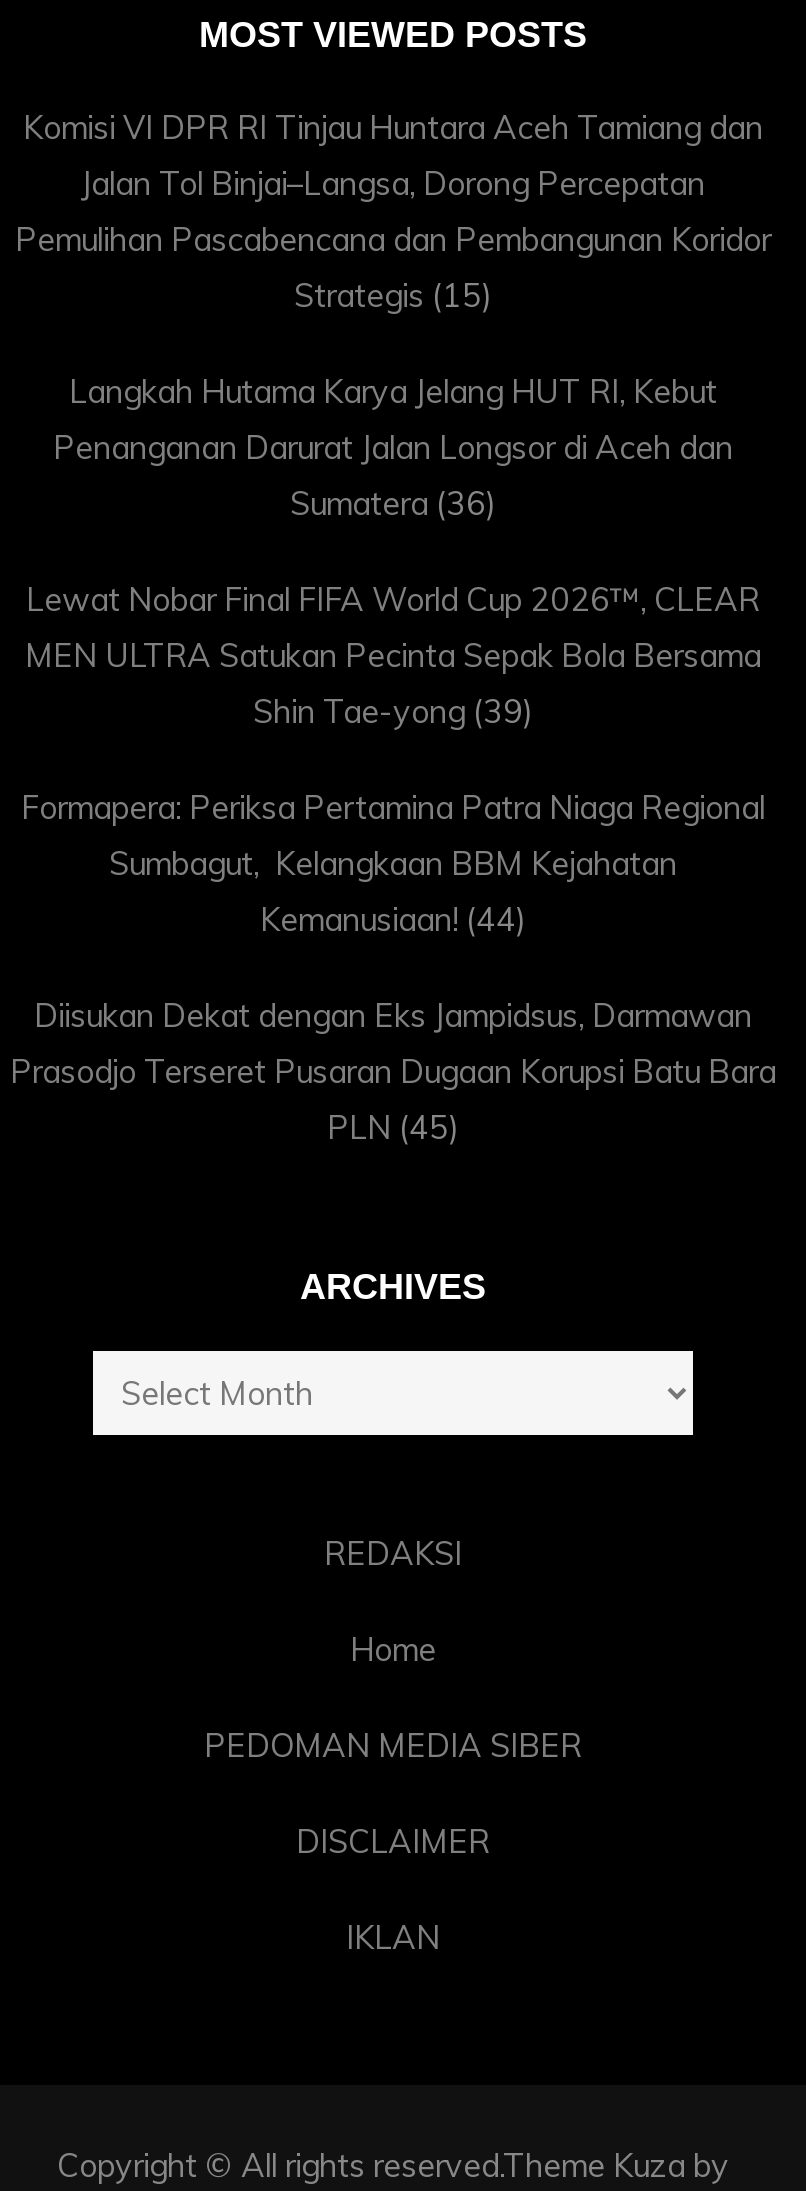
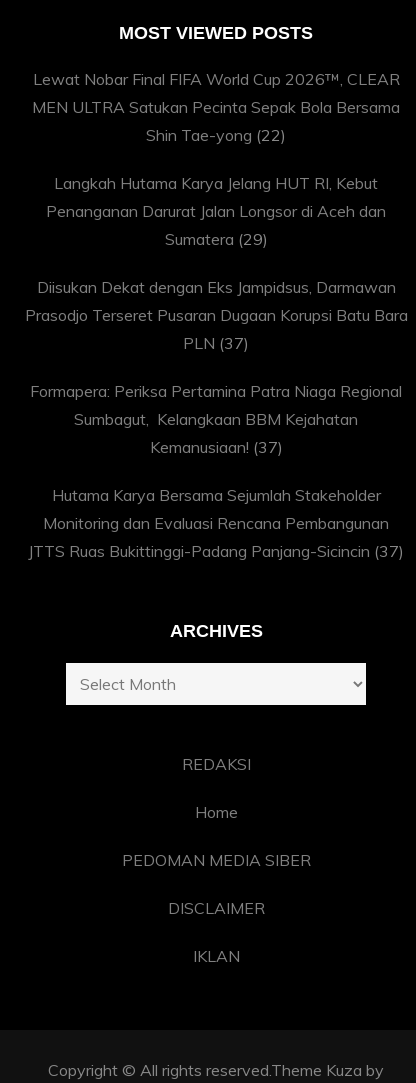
- Komisi VI DPR RI Tinjau Huntara Aceh Tamiang dan
- Jalan Tol Binjai–Langsa, Dorong Percepatan
- Pemulihan Pascabencana dan Pembangunan Koridor
- Strategis (15)
- Sumatera (36)

moved down: Langkah Hutama Karya Jelang HUT RI, Kebut | Penanganan Darurat Jalan Longsor di Aceh dan

moved up: Lewat Nobar Final FIFA World Cup 2026™, CLEAR | MEN ULTRA Satukan Pecinta Sepak Bola Bersama

- Shin Tae-yong (39)
+ Shin Tae-yong (22)

moved down: Formapera: Periksa Pertamina Patra Niaga Regional | Sumbagut, Kelangkaan BBM Kejahatan

- Kemanusiaan! (44)
+ Sumatera (29)

moved up: Diisukan Dekat dengan Eks Jampidsus, Darmawan | Prasodjo Terseret Pusaran Dugaan Korupsi Batu Bara

- PLN (45)
+ PLN (37)
+ Kemanusiaan! (37)
+ Hutama Karya Bersama Sejumlah Stakeholder
+ Monitoring dan Evaluasi Rencana Pembangunan
+ JTTS Ruas Bukittinggi-Padang Panjang-Sicincin (37)
